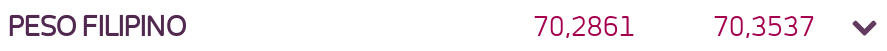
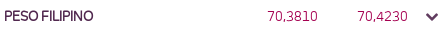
- 70,2861
+ 70,3810

- 70,3537
+ 70,4230
